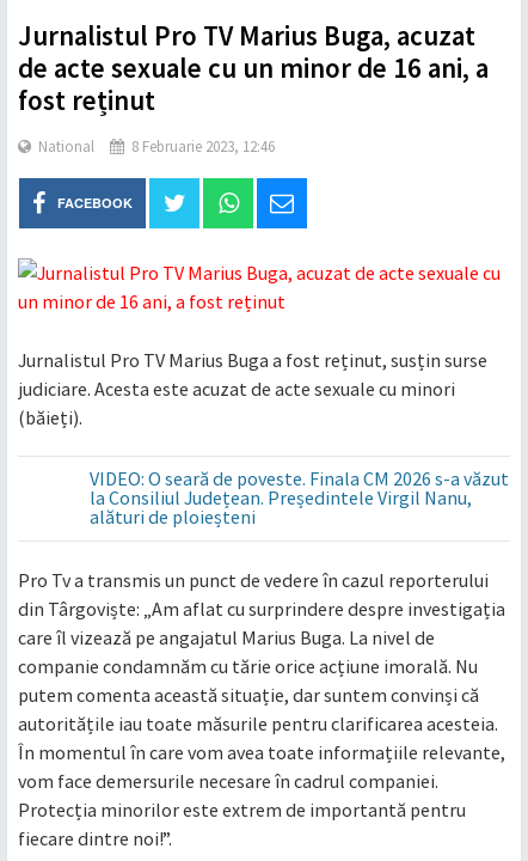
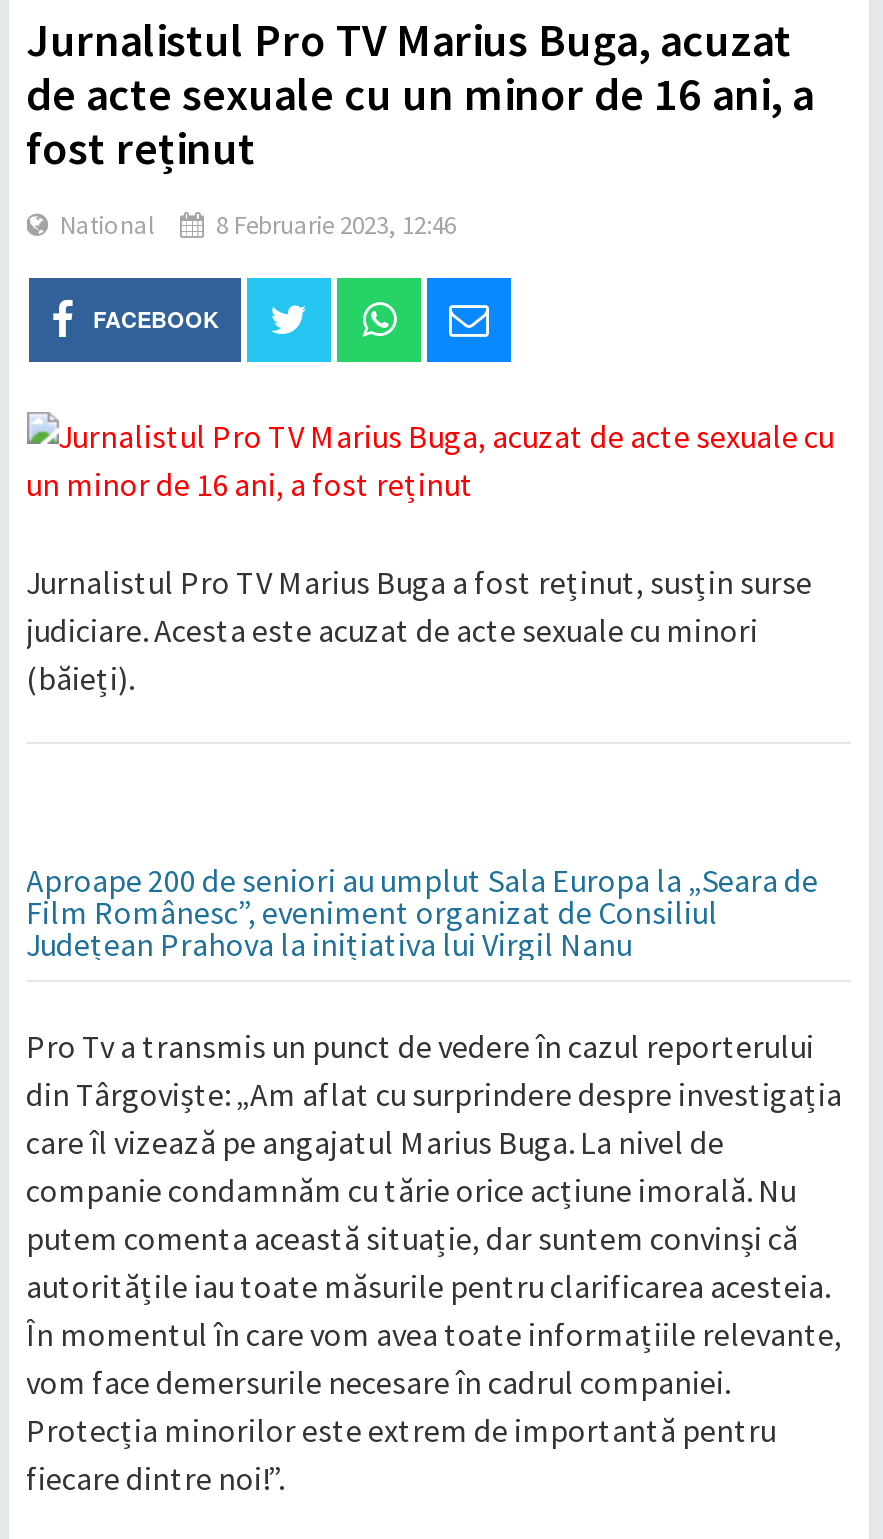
- VIDEO: O seară de poveste. Finala CM 2026 s-a văzut
- la Consiliul Județean. Președintele Virgil Nanu,
- alături de ploieșteni
+ Aproape 200 de seniori au umplut Sala Europa la „Seara de
+ Film Românesc”, eveniment organizat de Consiliul
+ Județean Prahova la inițiativa lui Virgil Nanu
